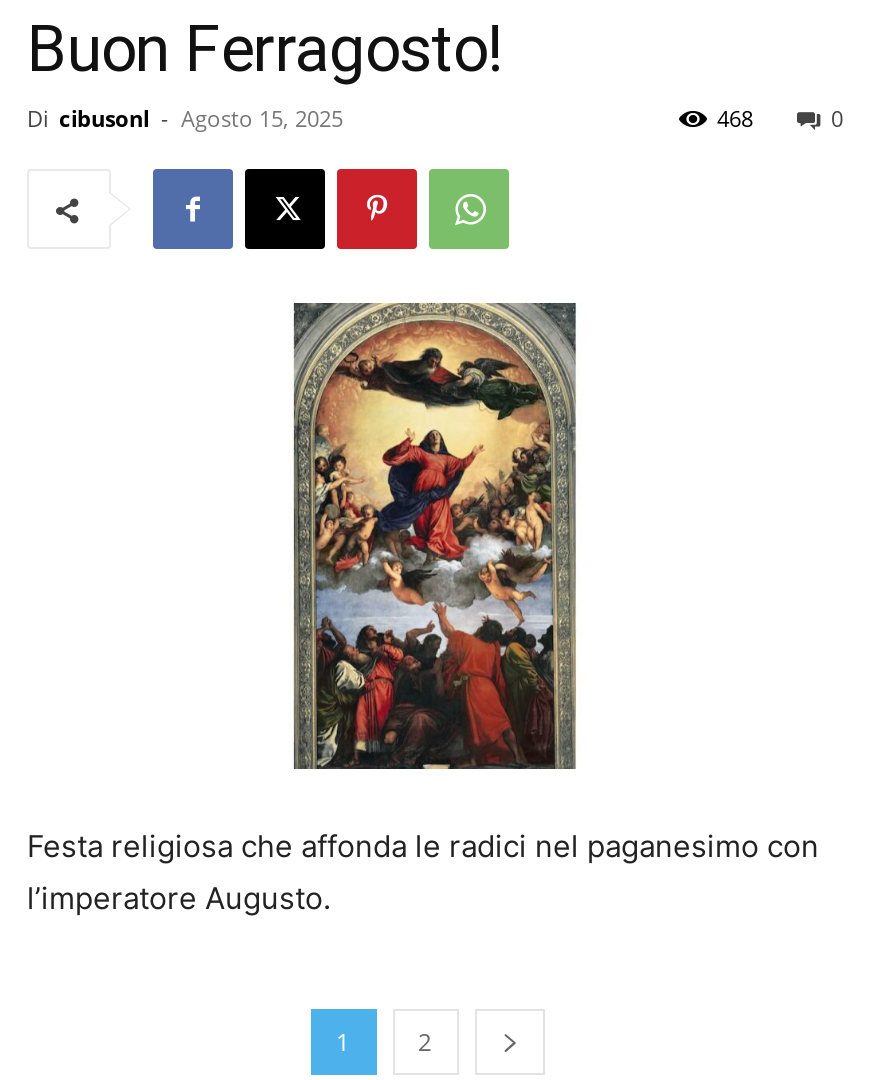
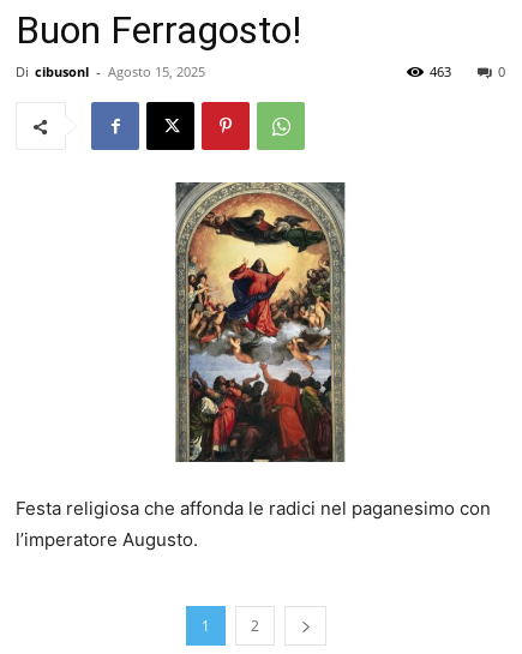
- 468
+ 463
